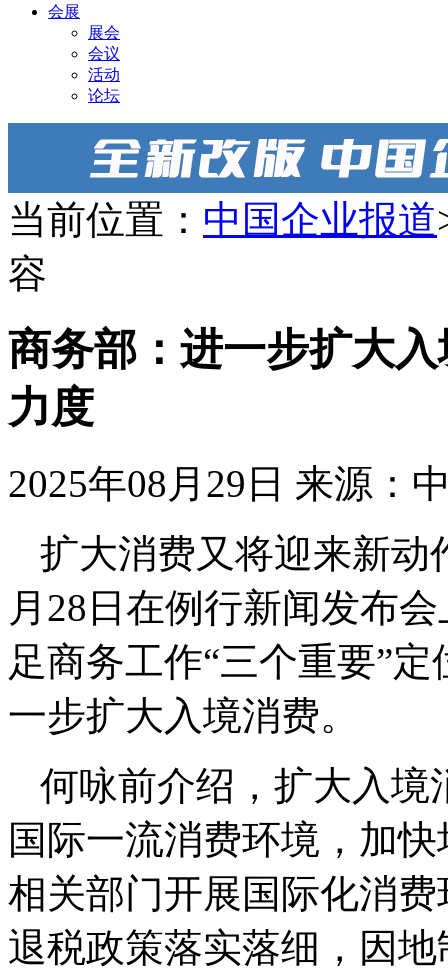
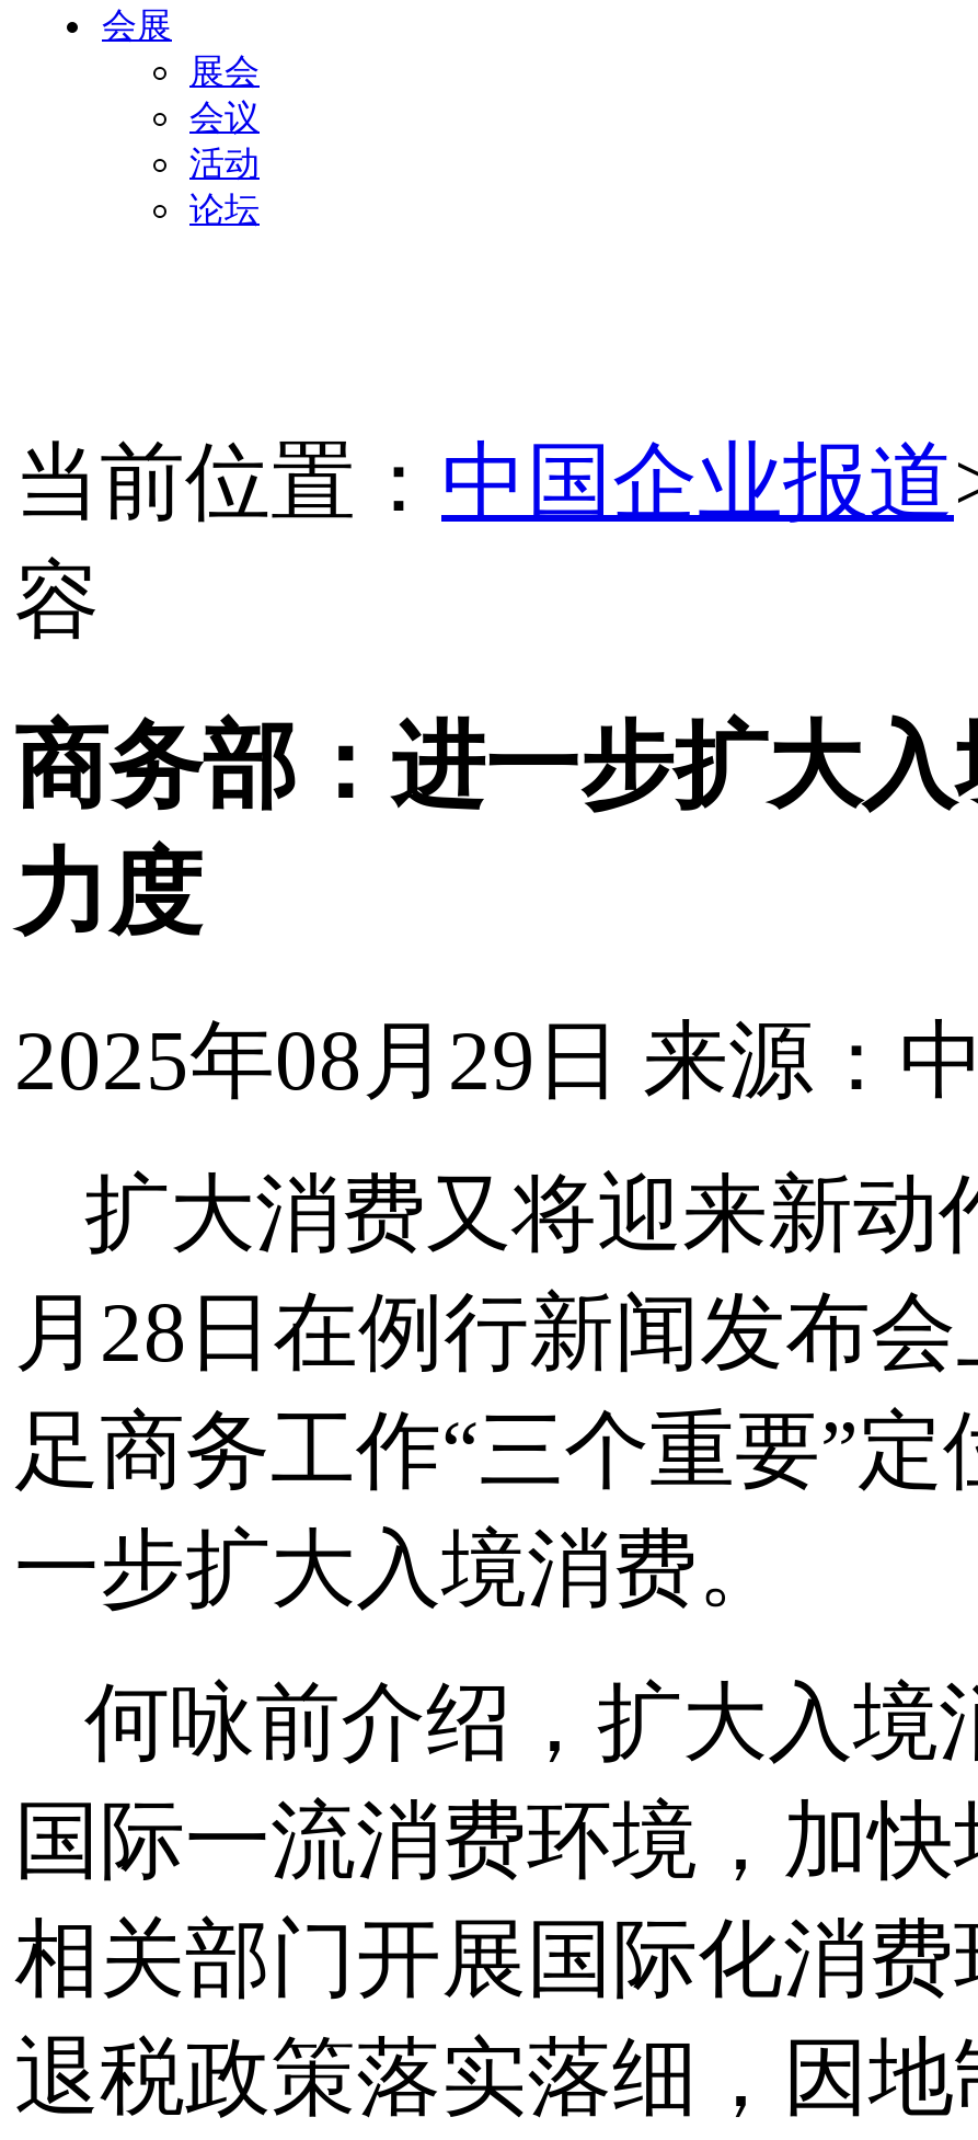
- [image]
